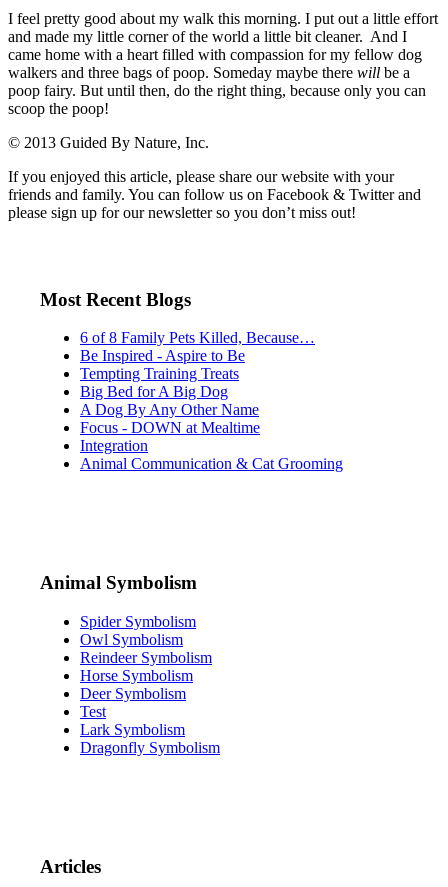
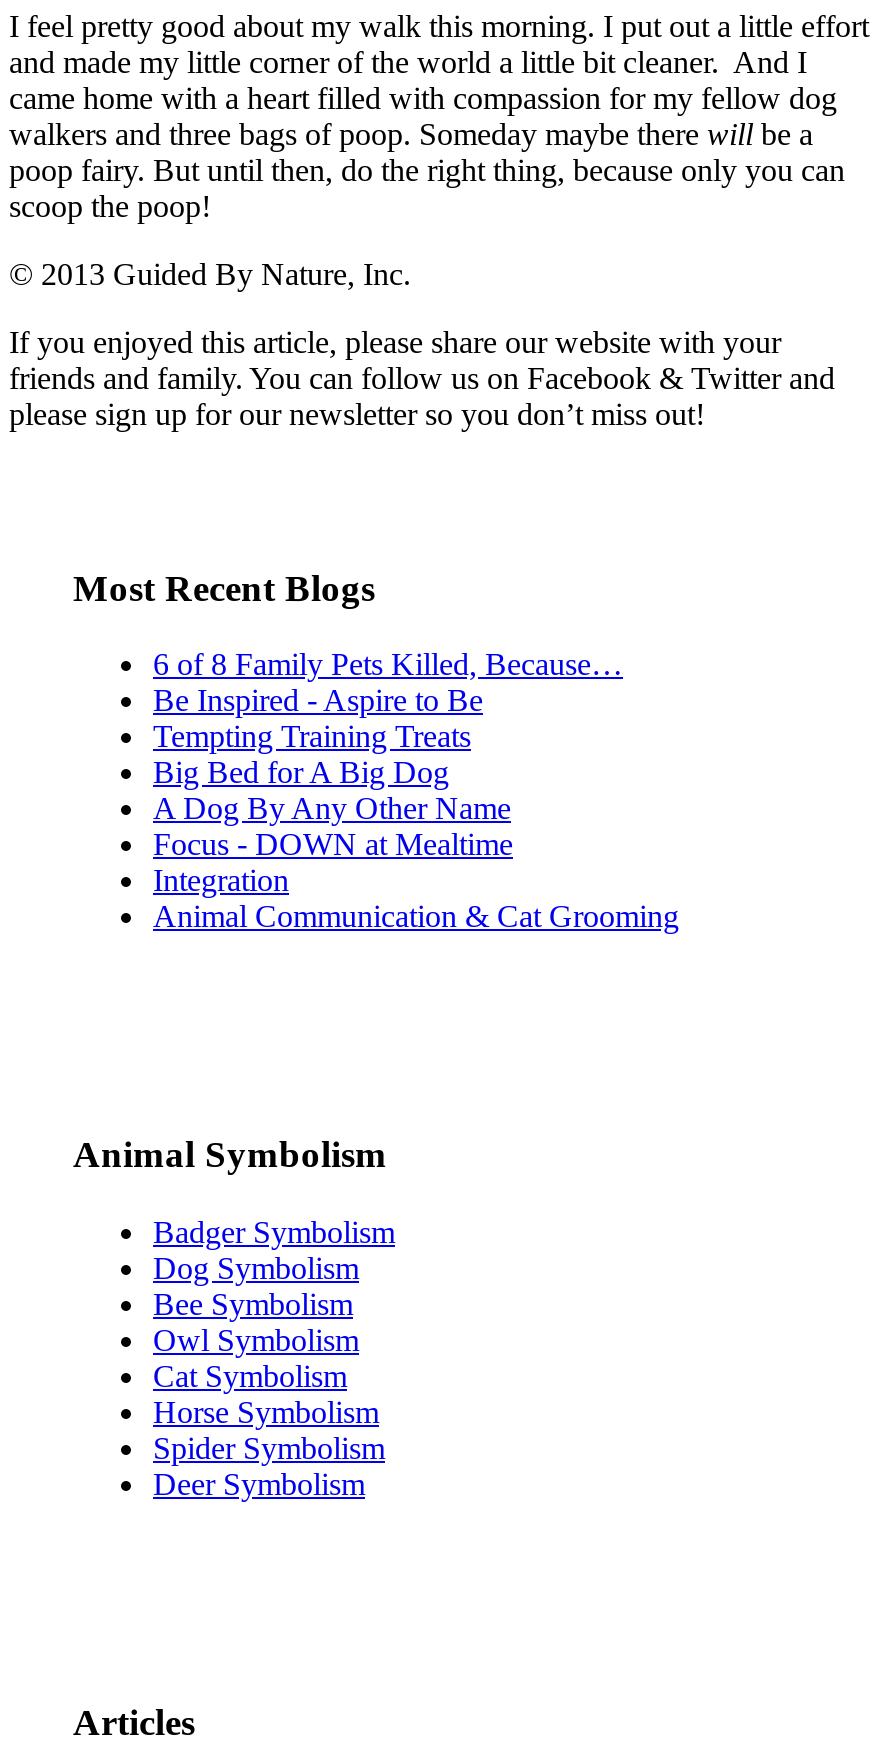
+ Badger Symbolism
+ Dog Symbolism
+ Bee Symbolism
+ Cat Symbolism

moved down: Spider Symbolism

moved up: Owl Symbolism

- Reindeer Symbolism

moved up: Horse Symbolism

moved down: Deer Symbolism

- Test
- Lark Symbolism
- Dragonfly Symbolism
